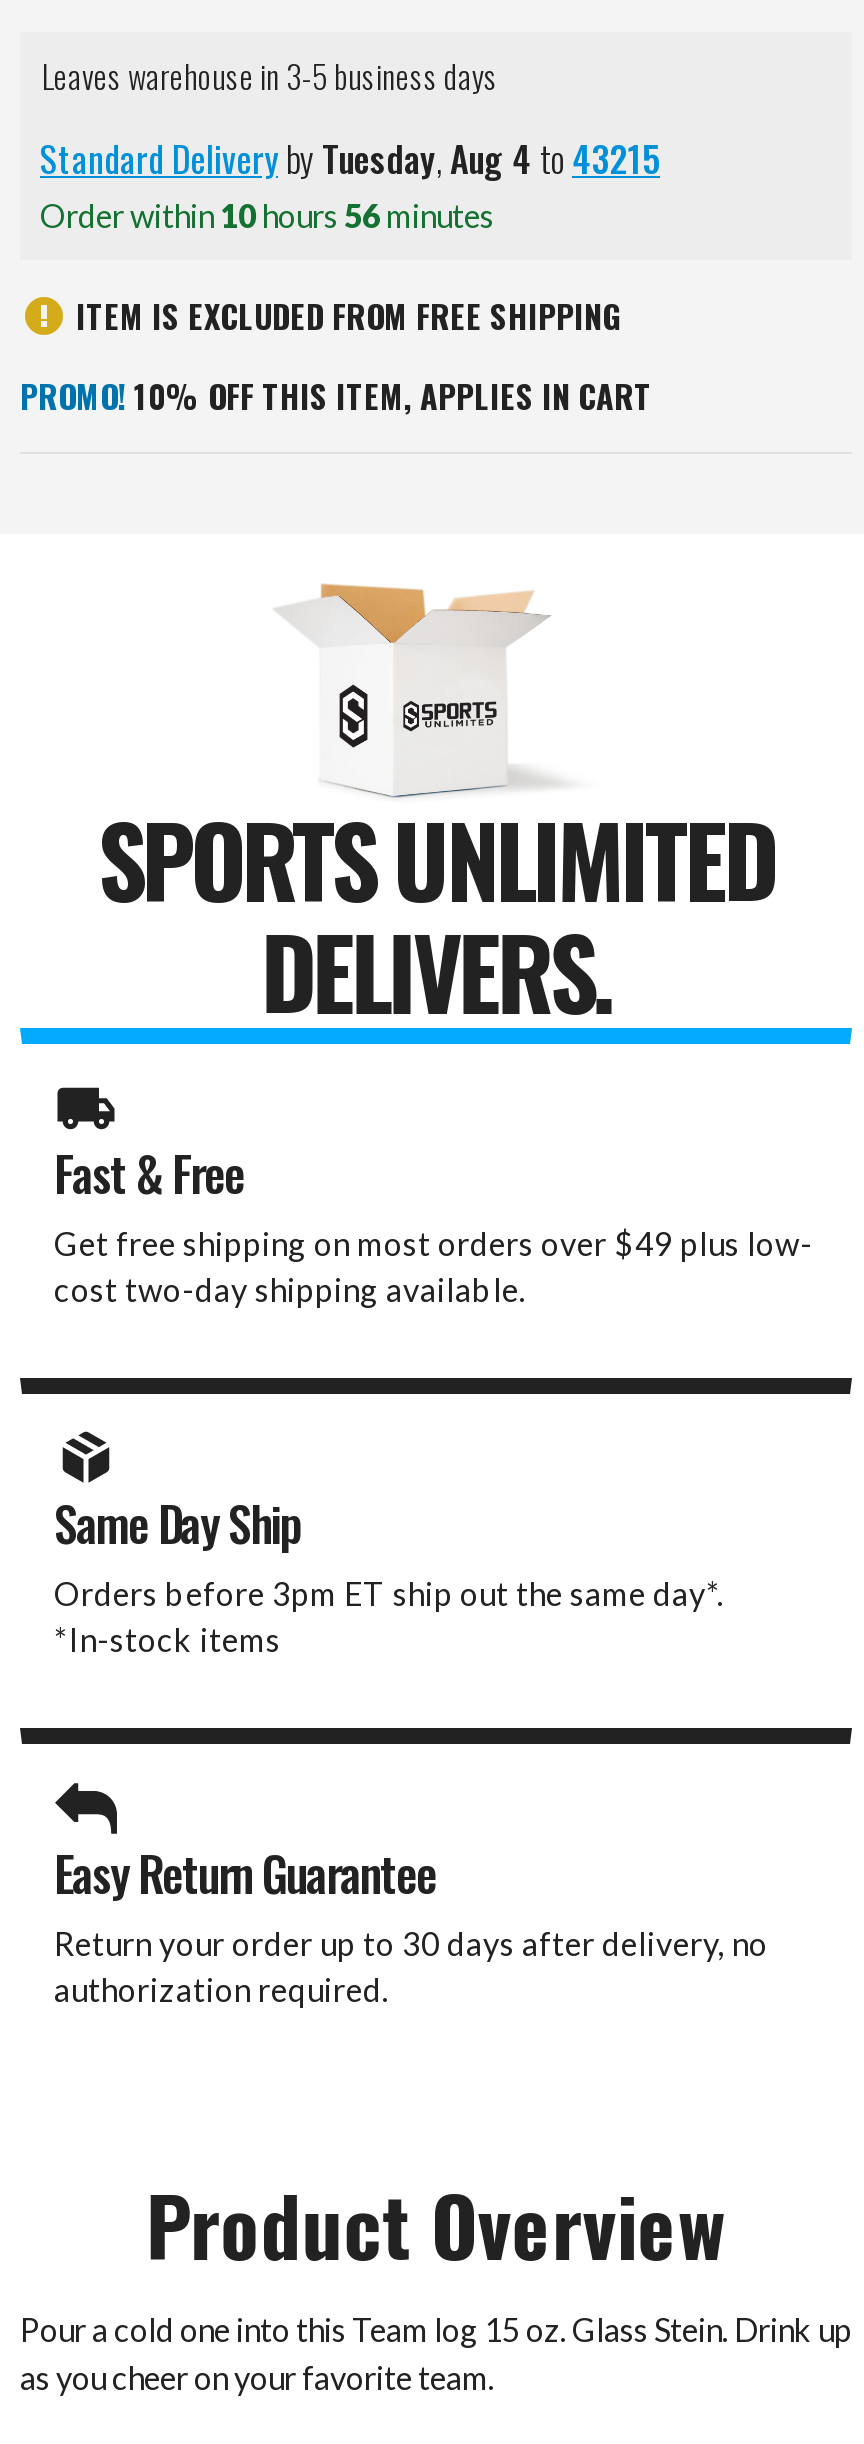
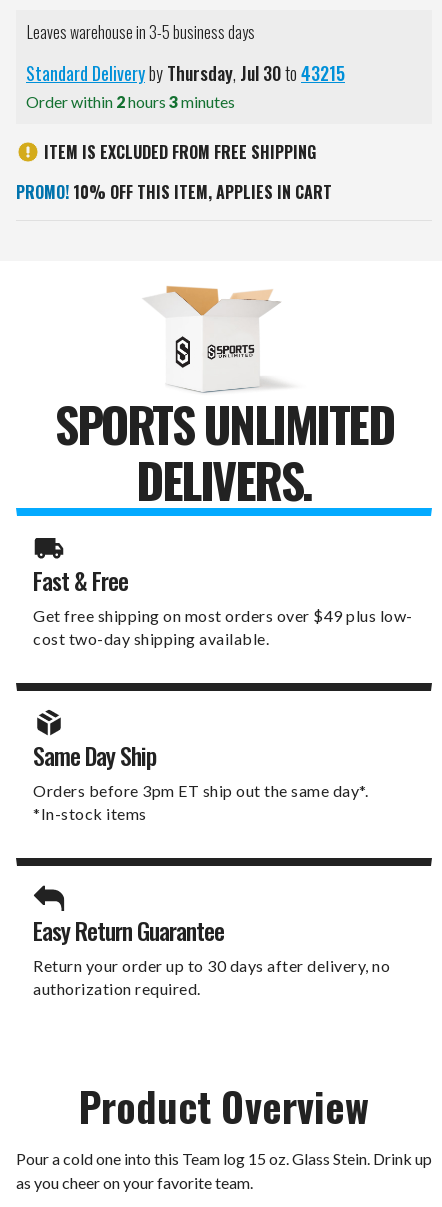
- Standard Delivery by Tuesday, Aug 4 to 43215
+ Standard Delivery by Thursday, Jul 30 to 43215

- Order within 10 hours 56 minutes
+ Order within 2 hours 3 minutes
